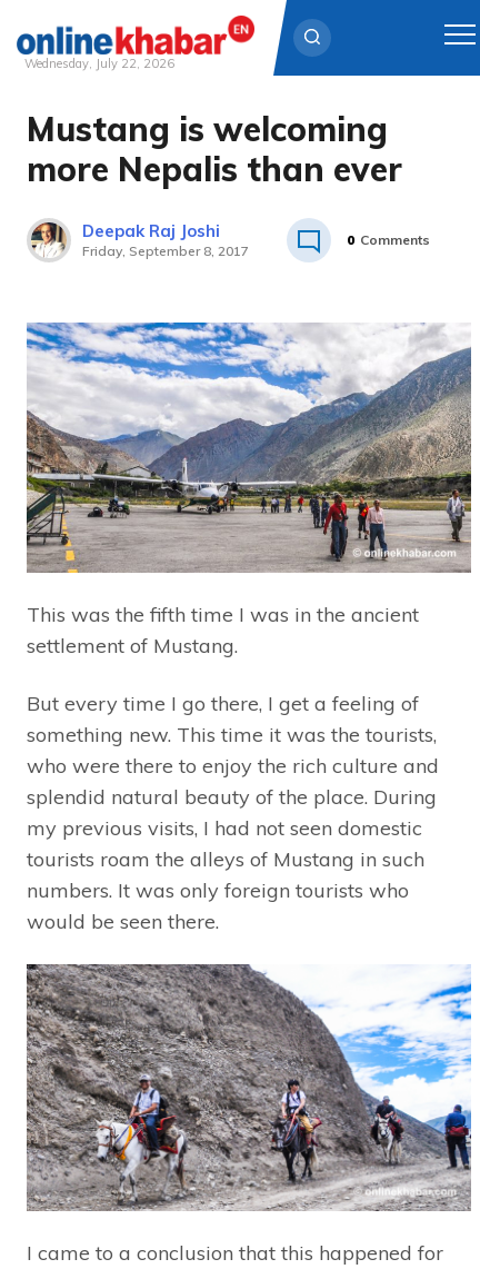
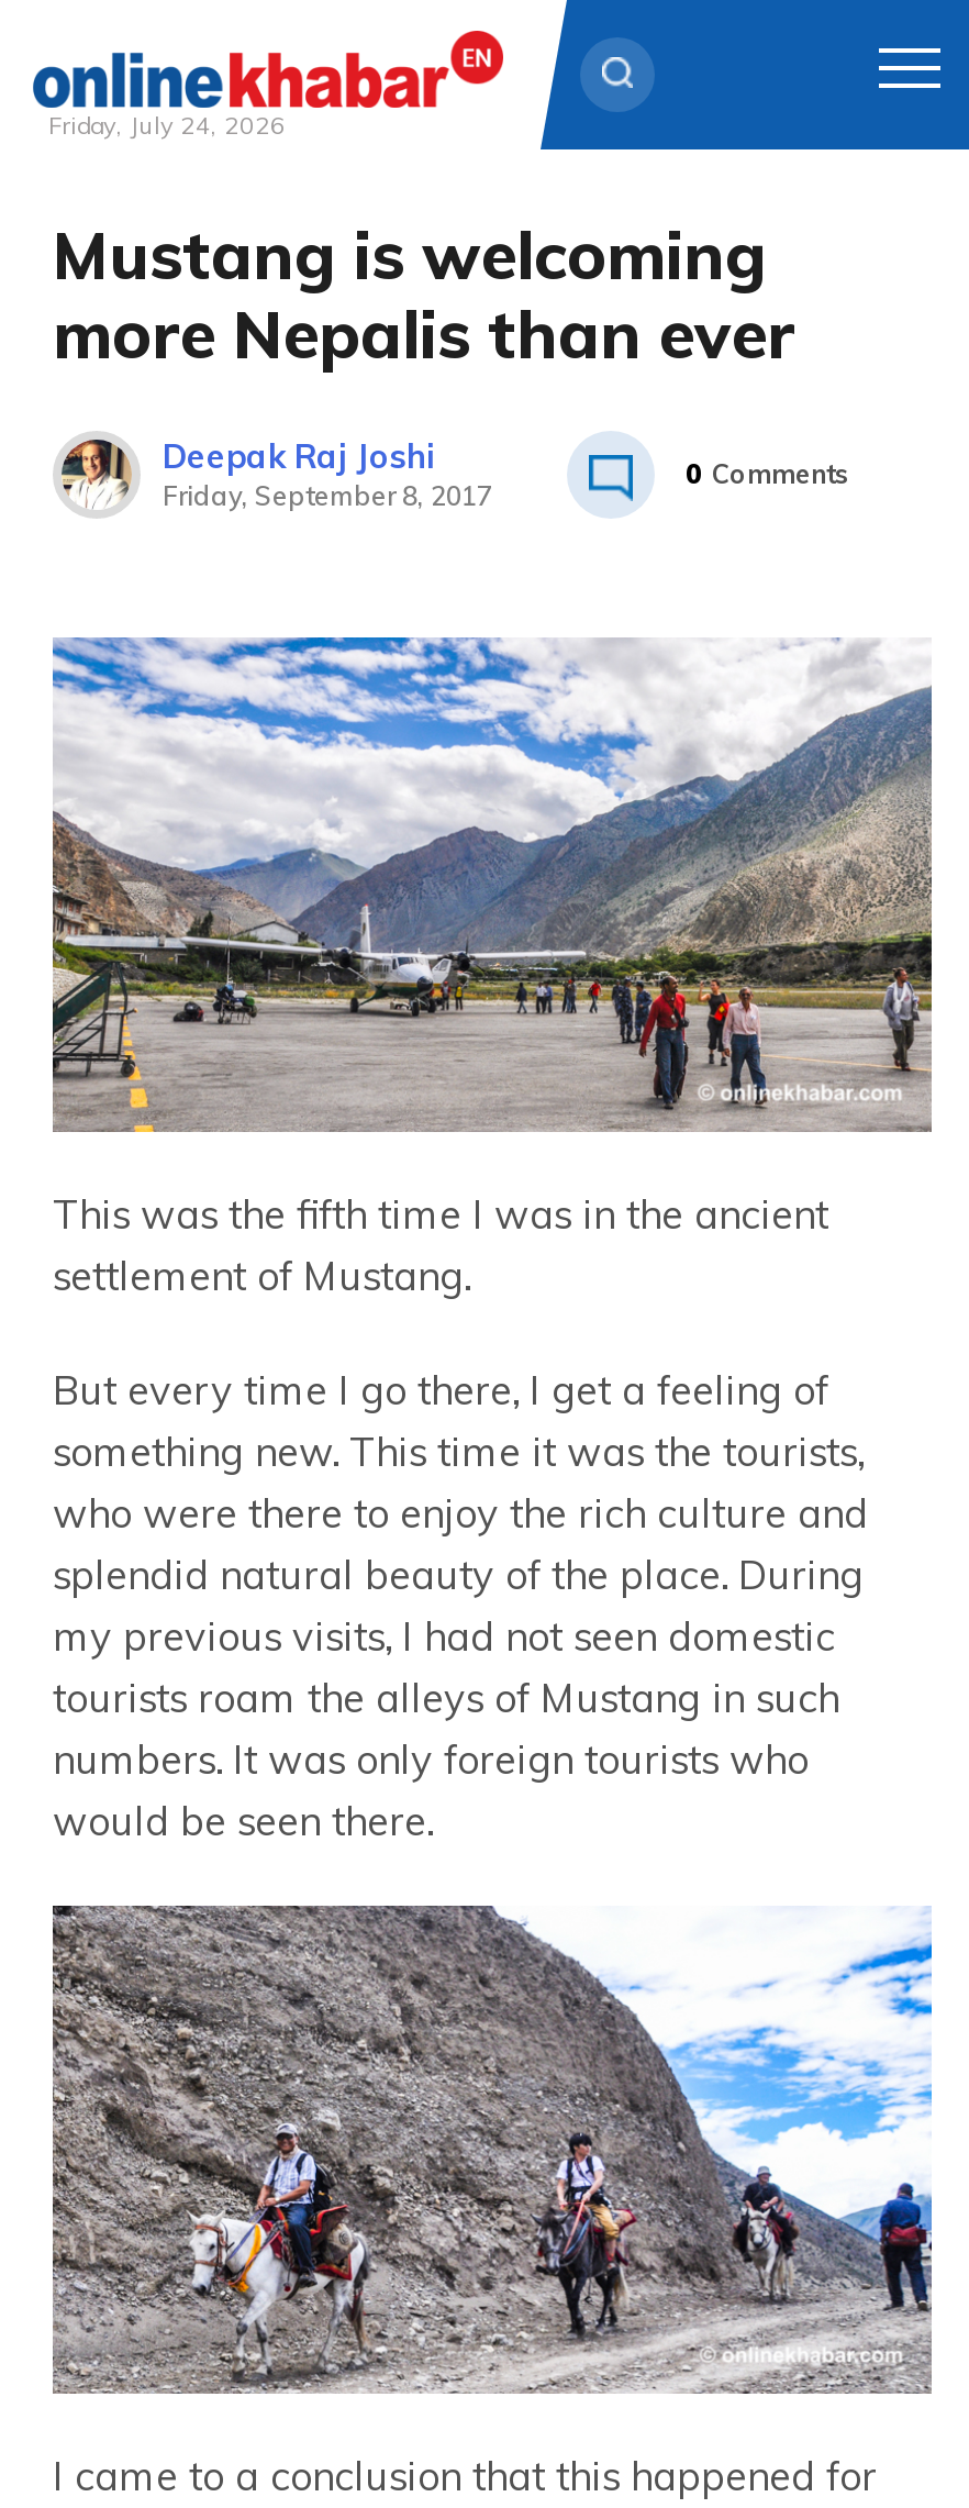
- Wednesday, July 22, 2026
+ Friday, July 24, 2026
